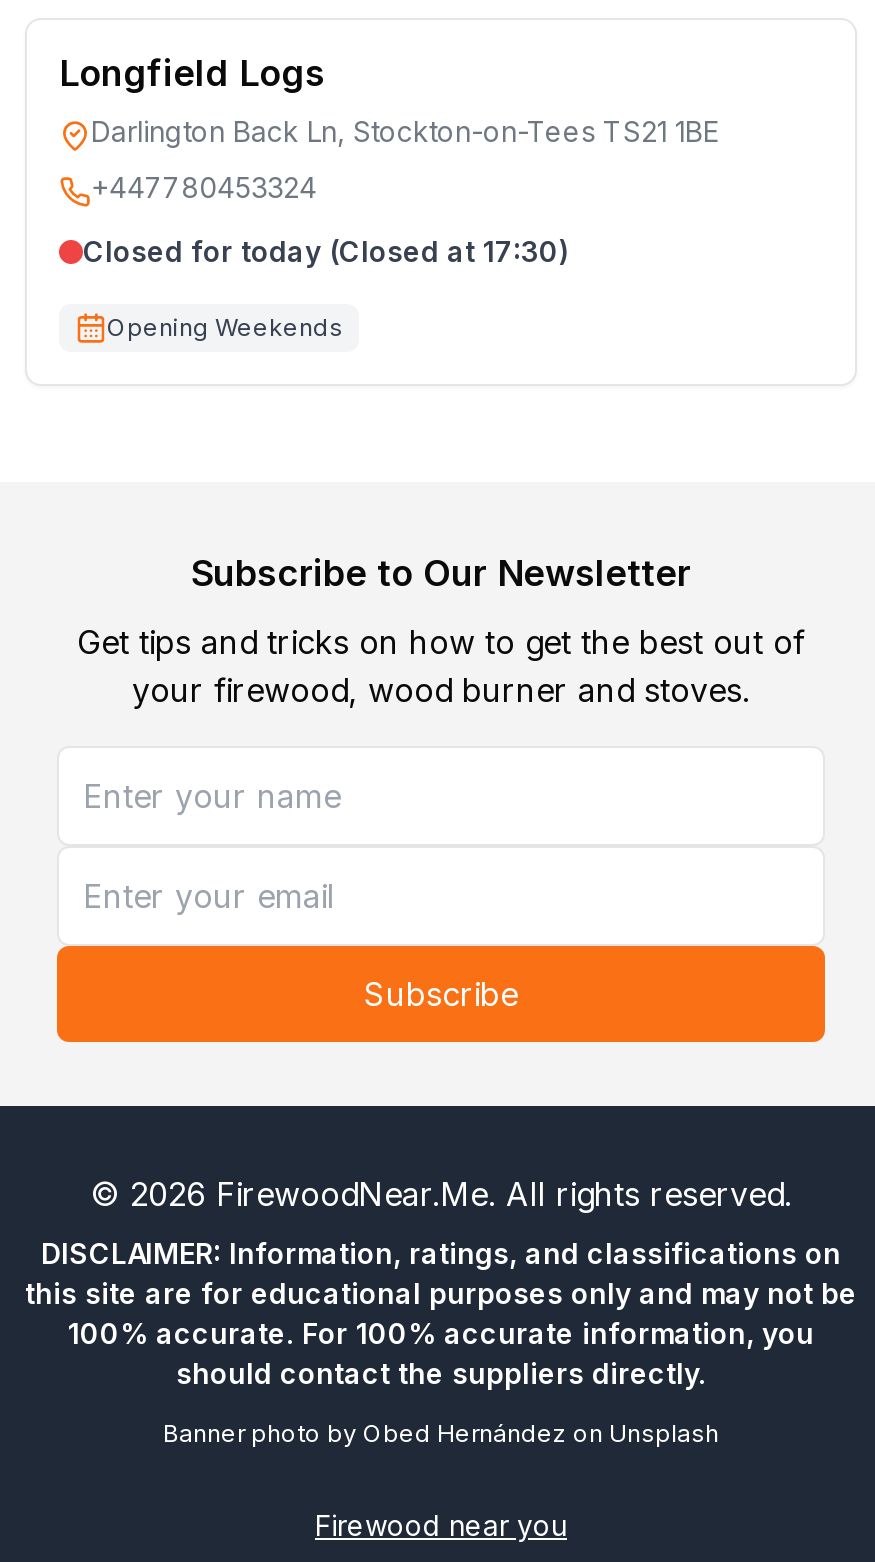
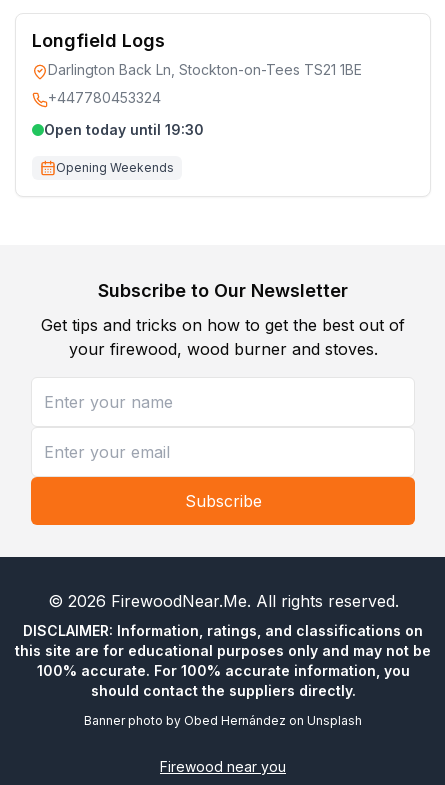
- Closed for today (Closed at 17:30)
+ Open today until 19:30
